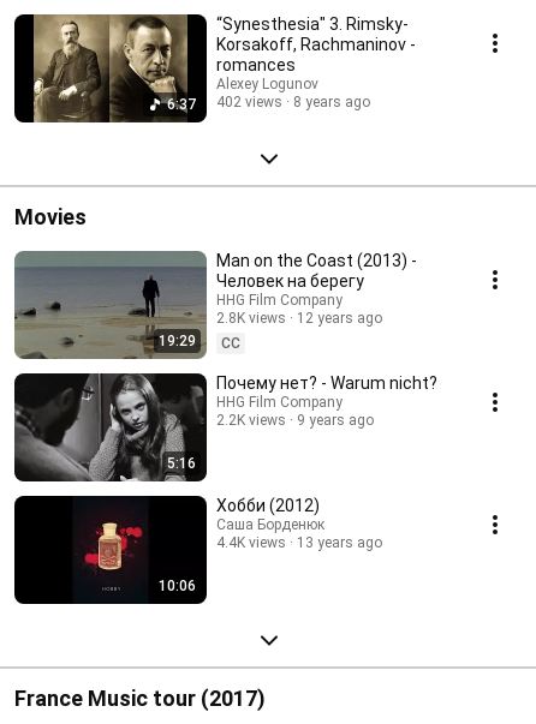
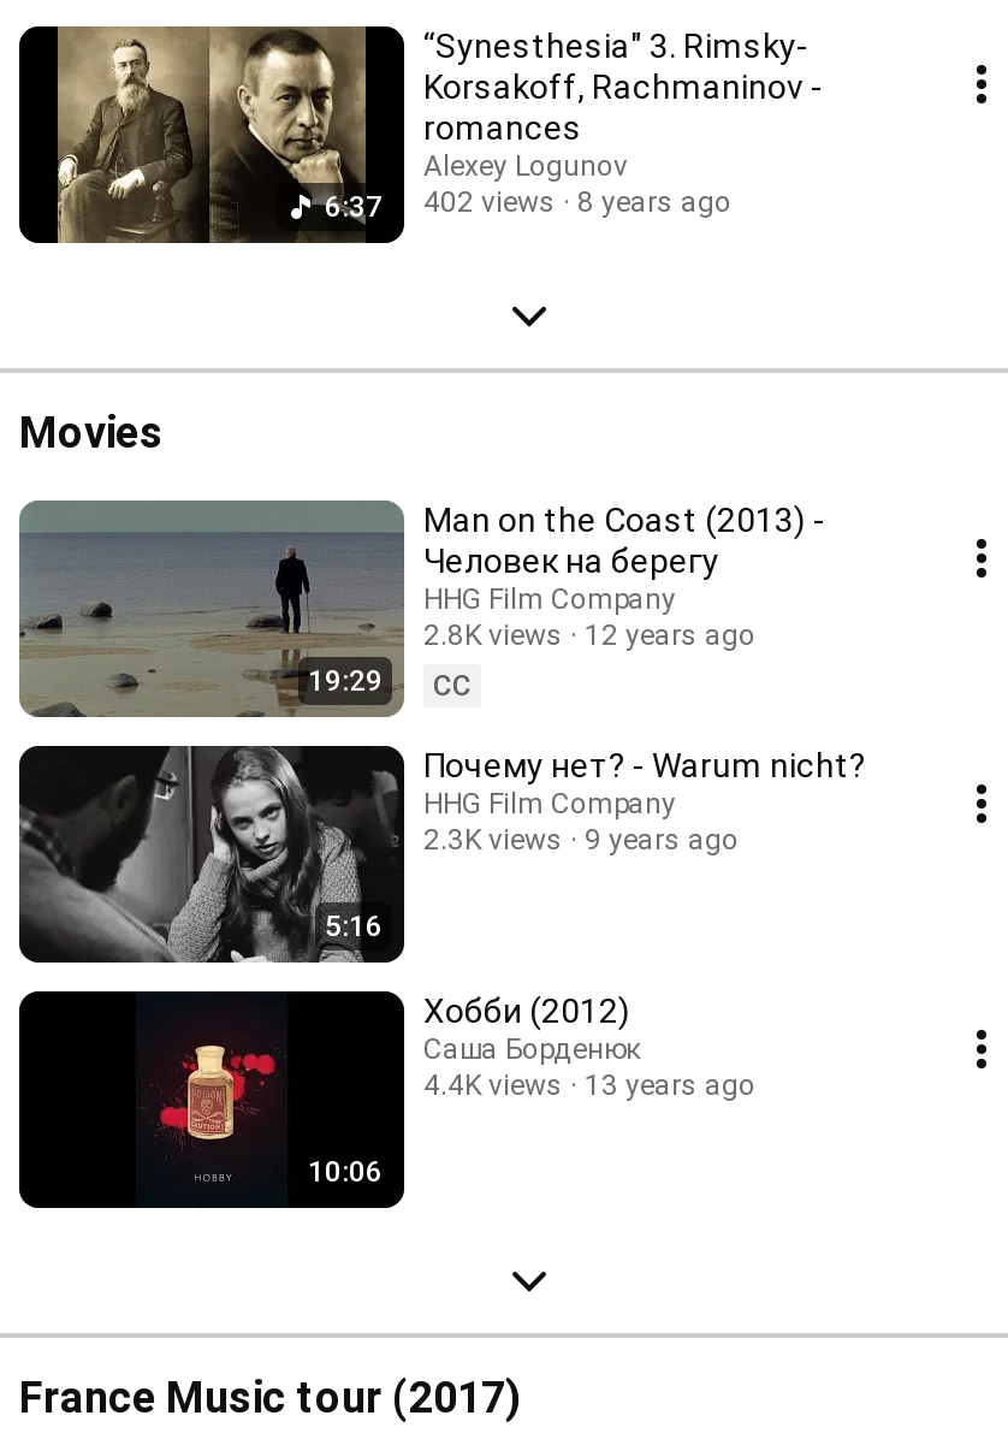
- 2.2K views 9 years ago
+ 2.3K views 9 years ago
